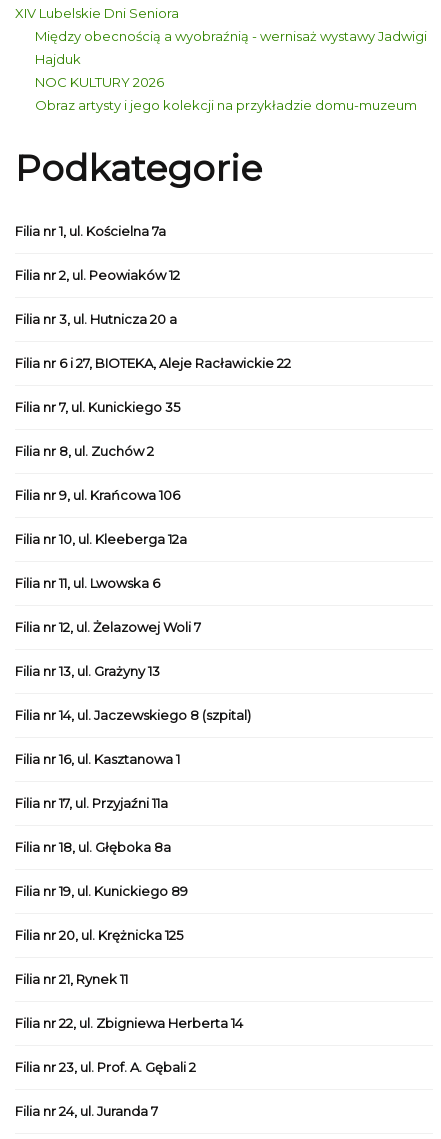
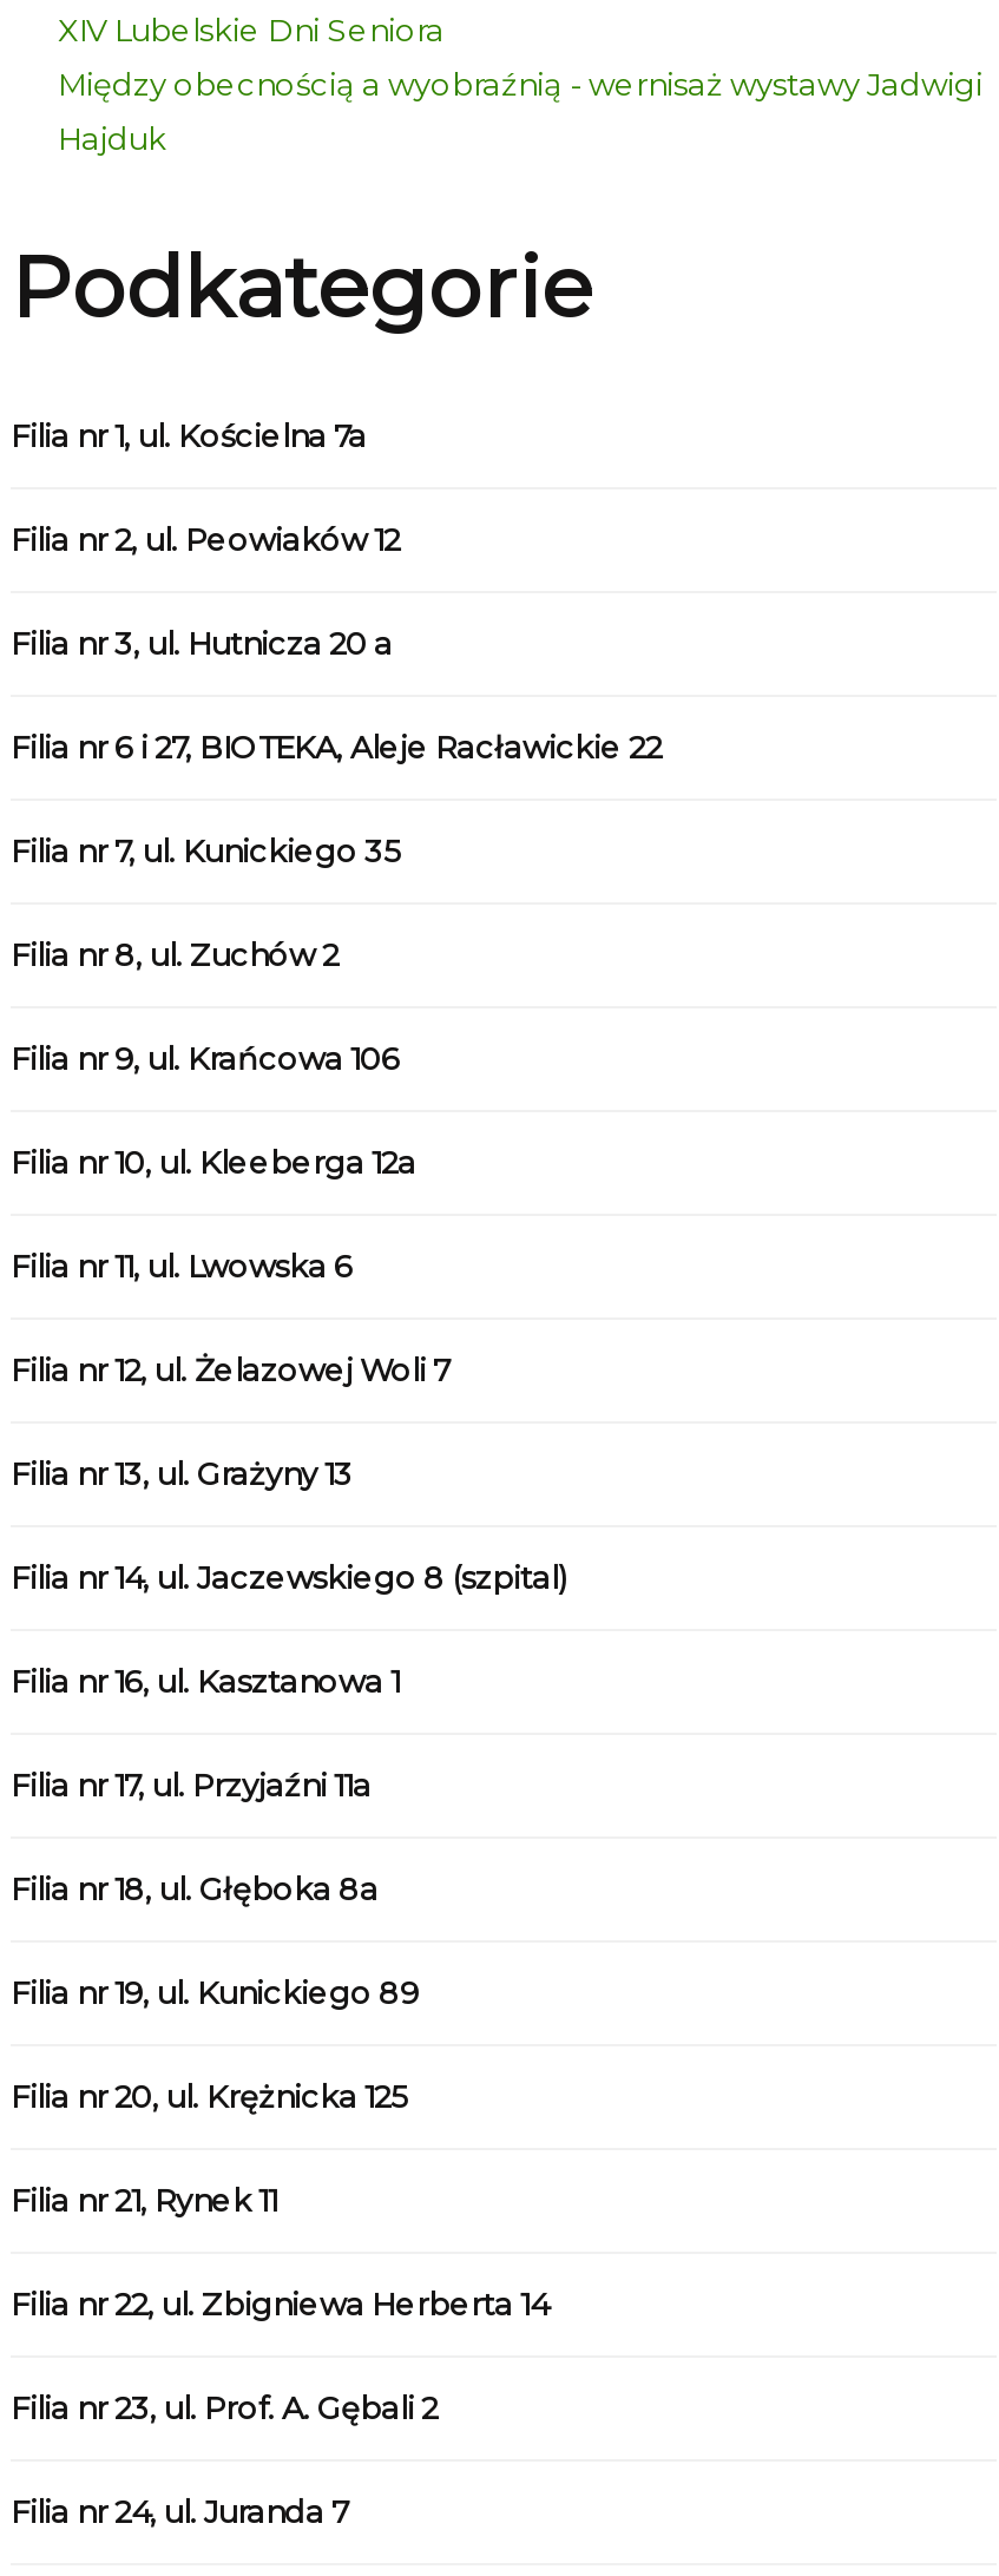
- NOC KULTURY 2026
- Obraz artysty i jego kolekcji na przykładzie domu-muzeum
